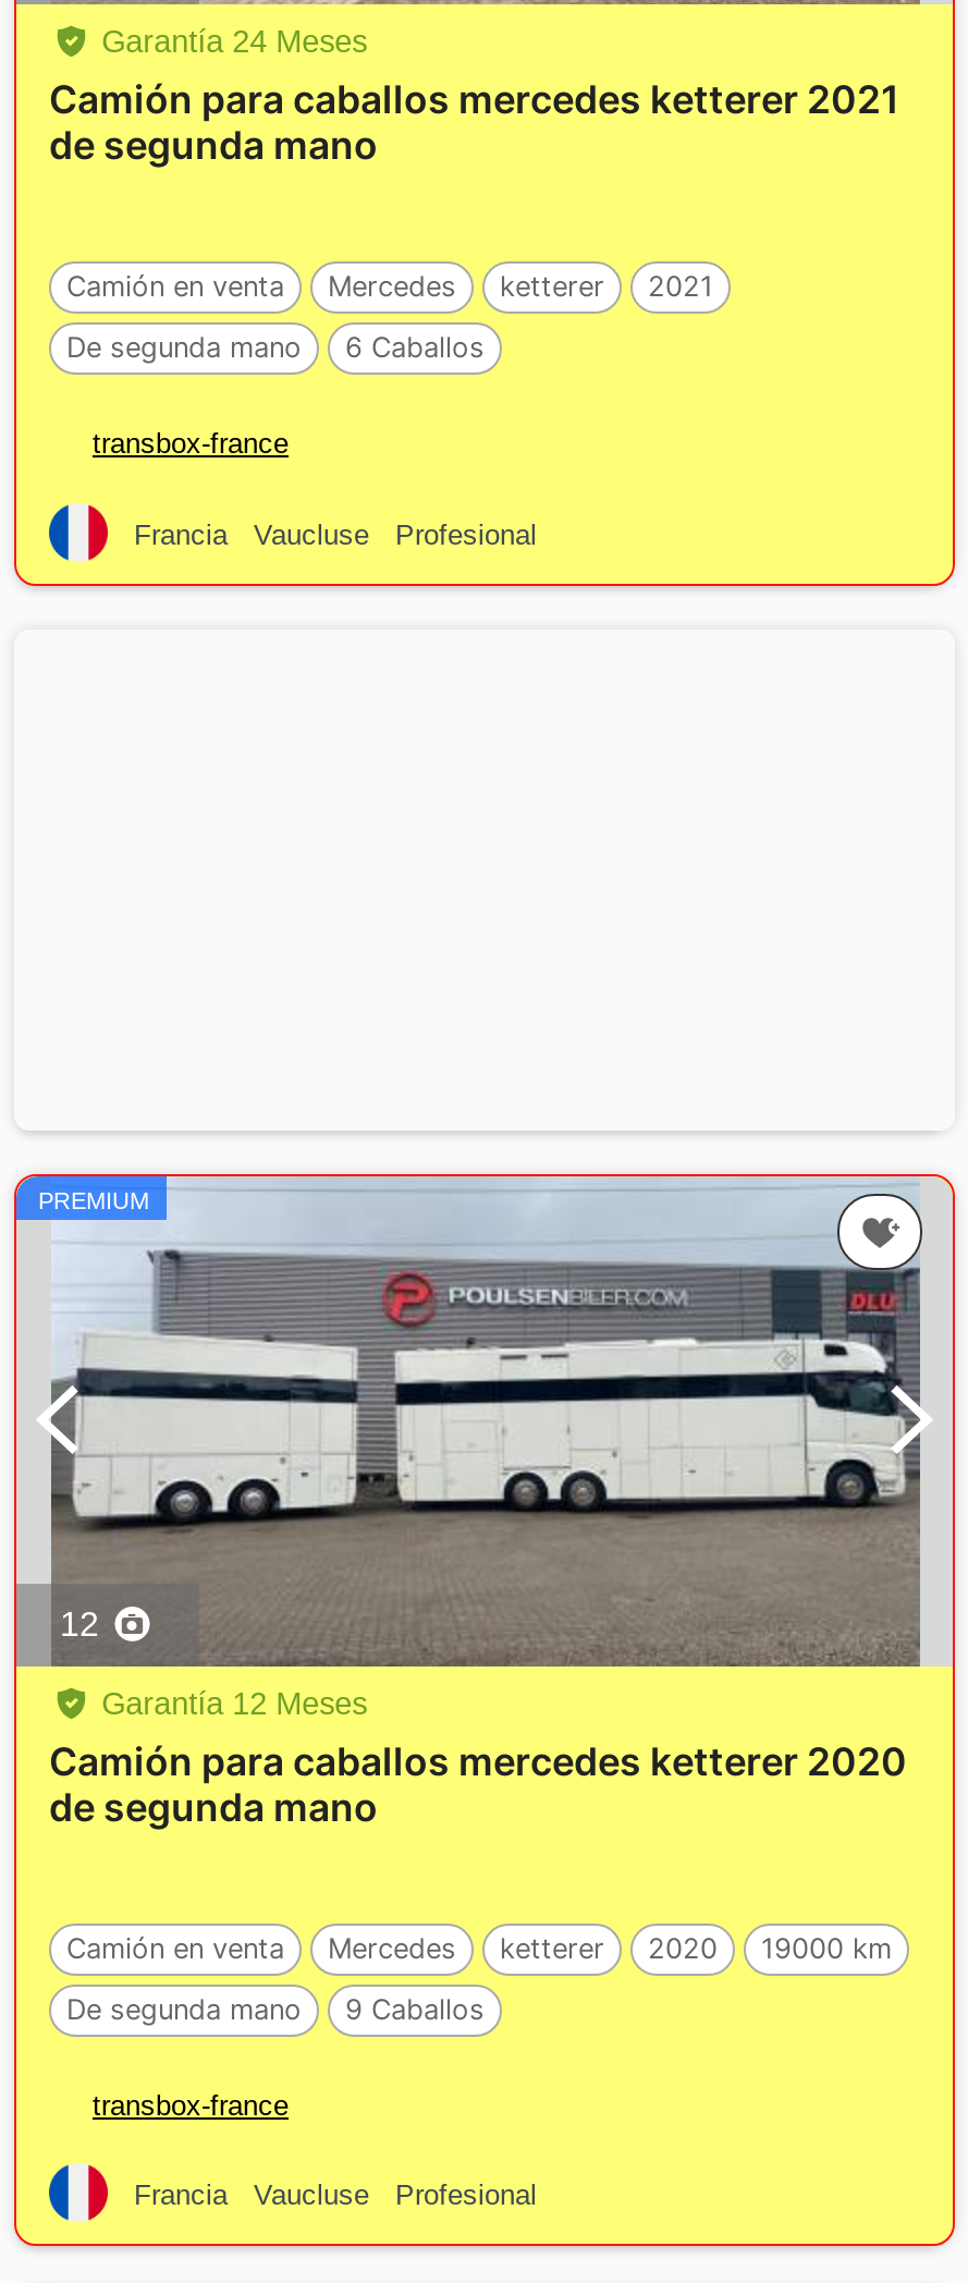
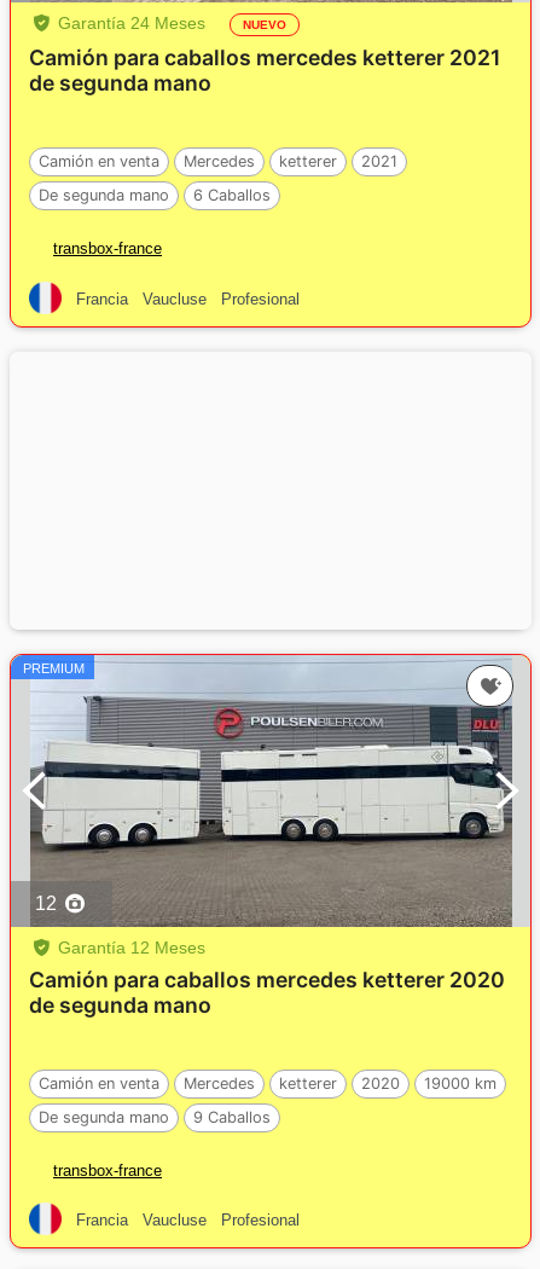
+ NUEVO
